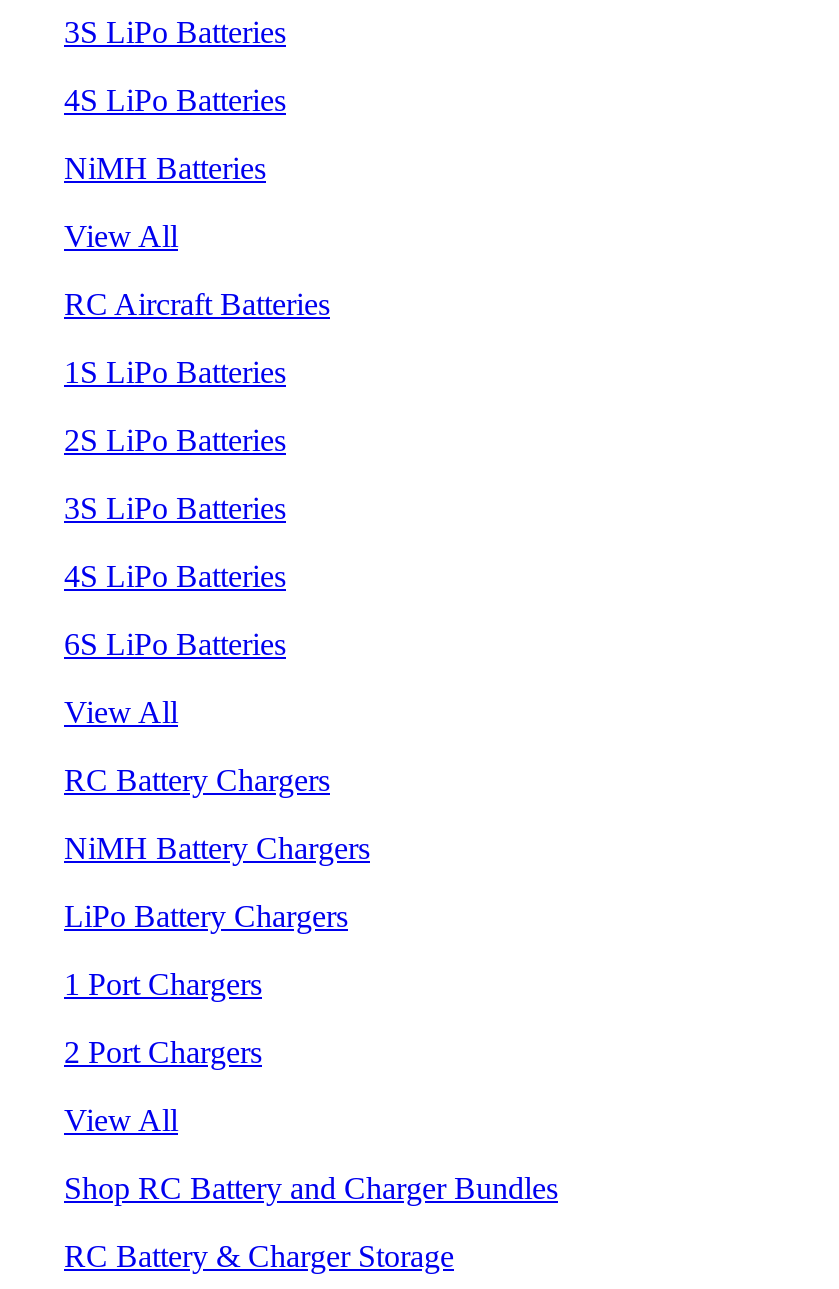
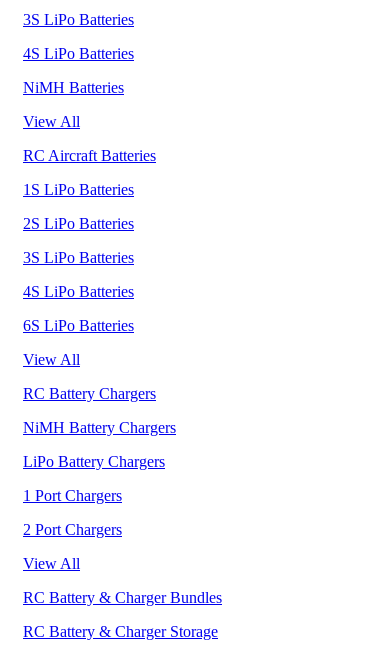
- Shop RC Battery and Charger Bundles
+ RC Battery & Charger Bundles
